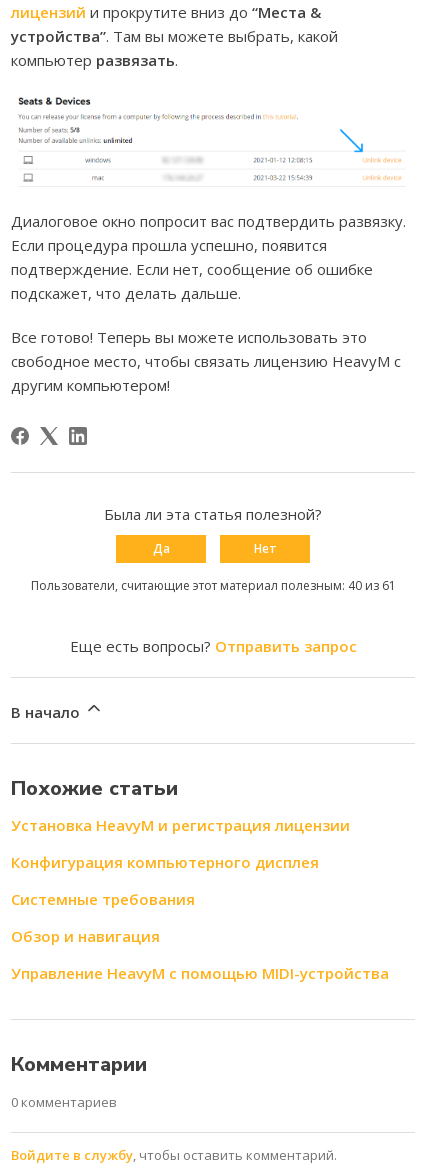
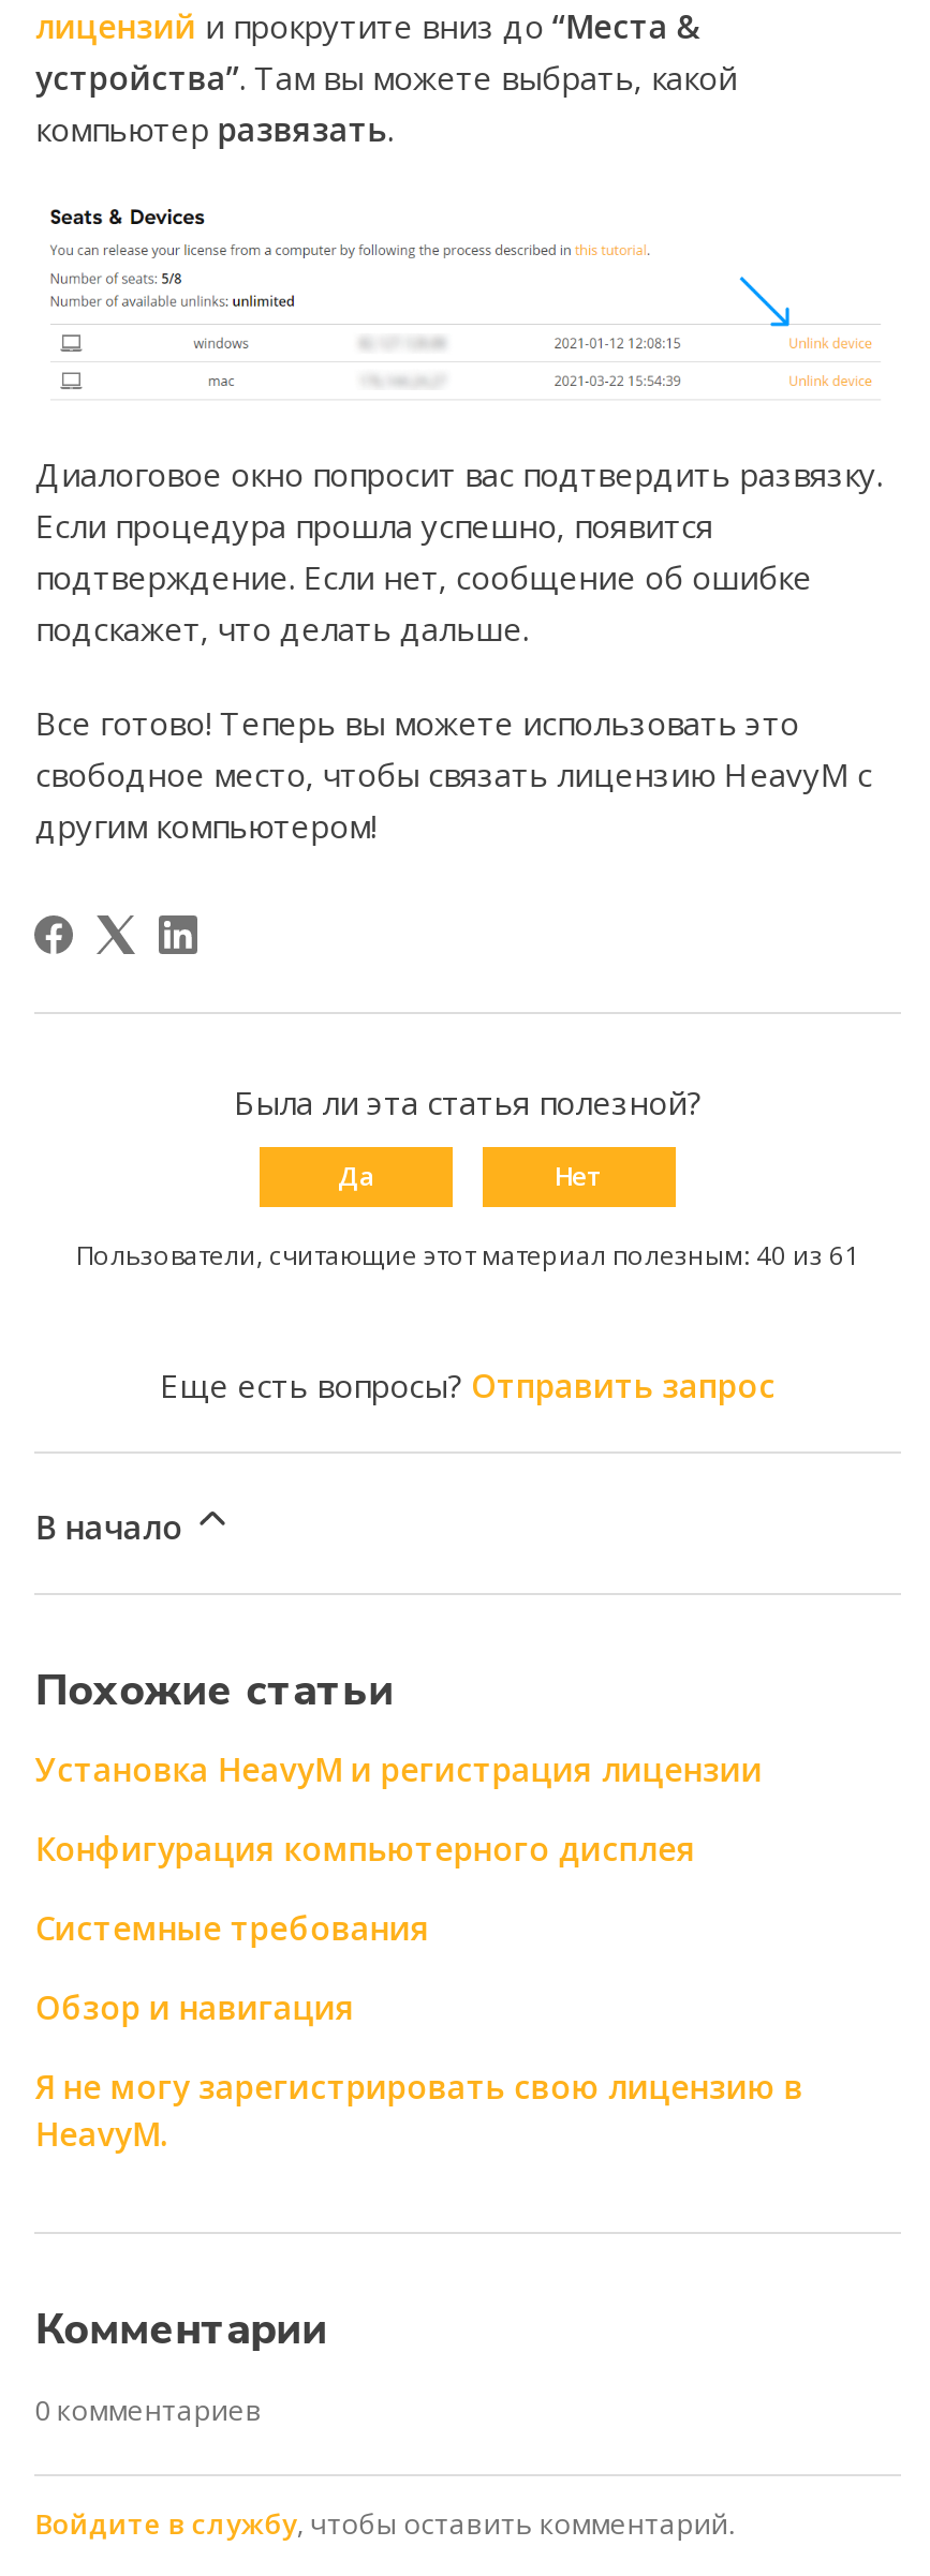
- Управление HeavyM с помощью MIDI-устройства
+ Я не могу зарегистрировать свою лицензию в
+ HeavyM.
